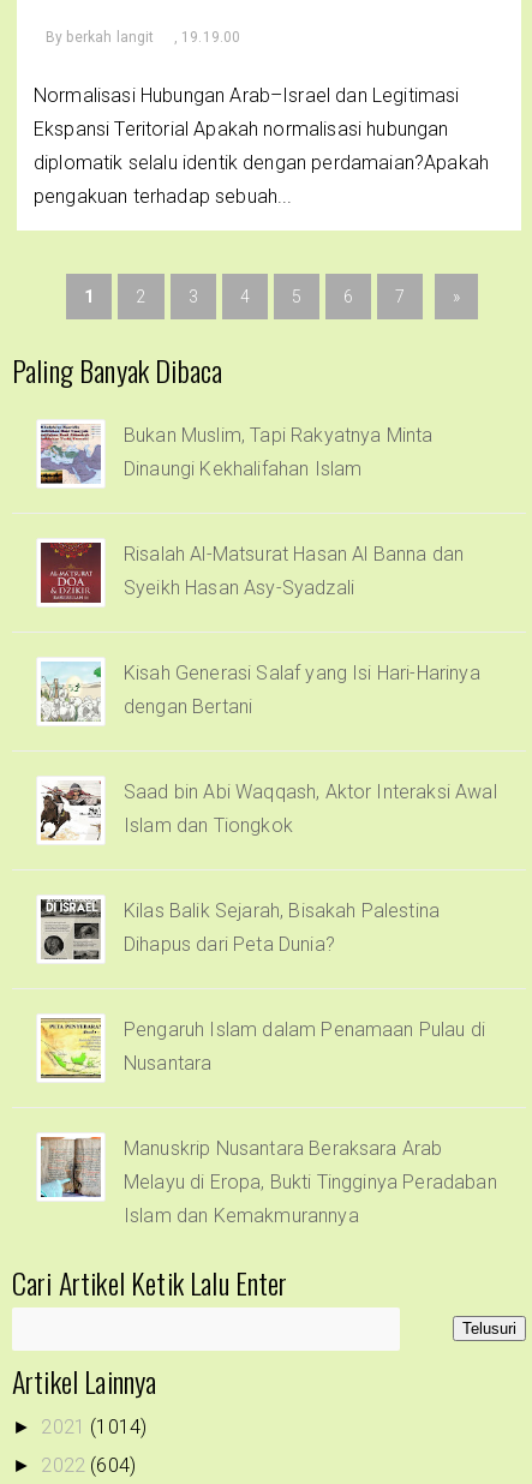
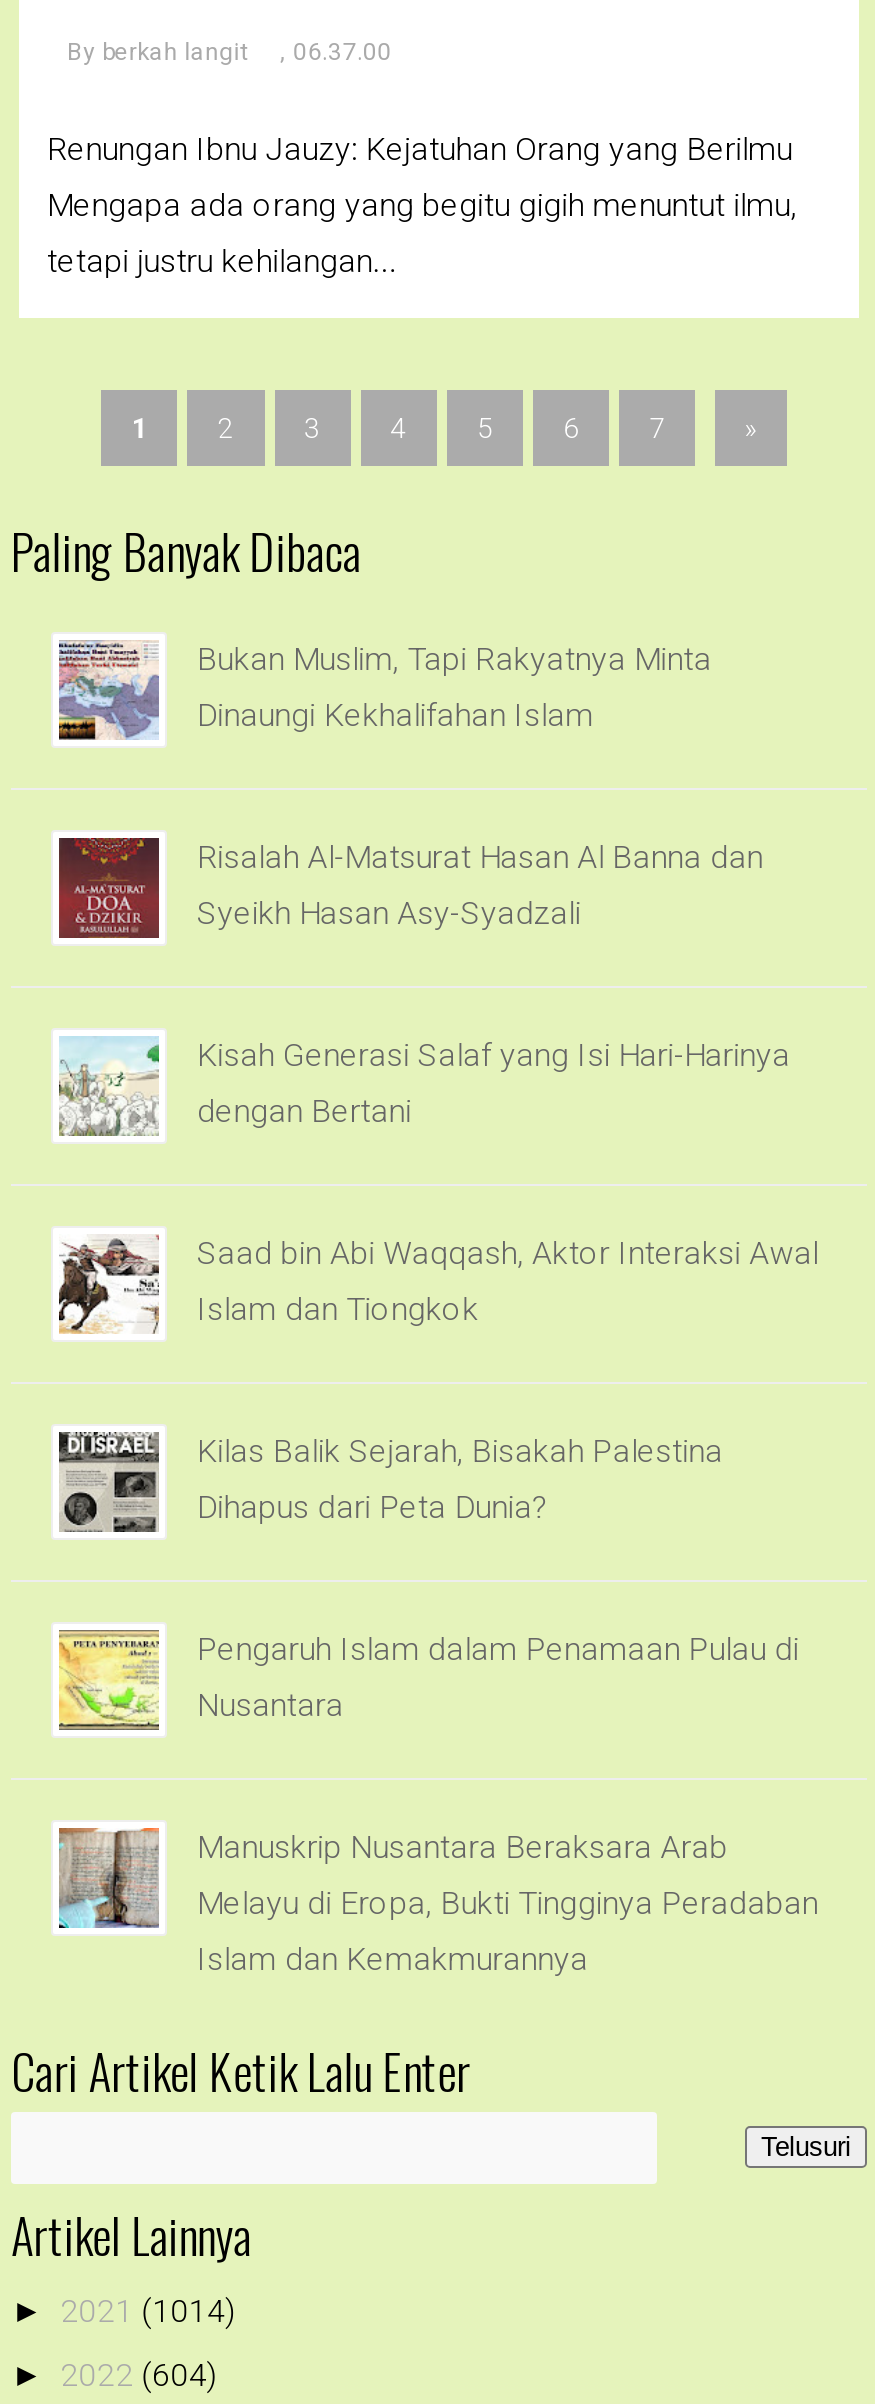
- , 19.19.00
- Normalisasi Hubungan Arab–Israel dan Legitimasi
- Ekspansi Teritorial Apakah normalisasi hubungan
- diplomatik selalu identik dengan perdamaian?Apakah
- pengakuan terhadap sebuah...
+ , 06.37.00
+ Renungan Ibnu Jauzy: Kejatuhan Orang yang Berilmu
+ Mengapa ada orang yang begitu gigih menuntut ilmu,
+ tetapi justru kehilangan...
